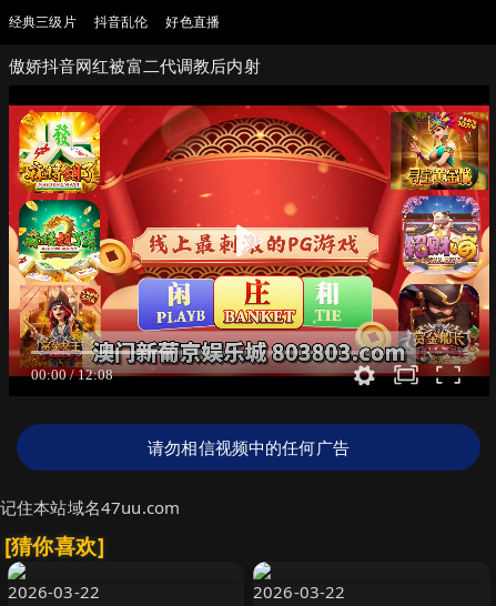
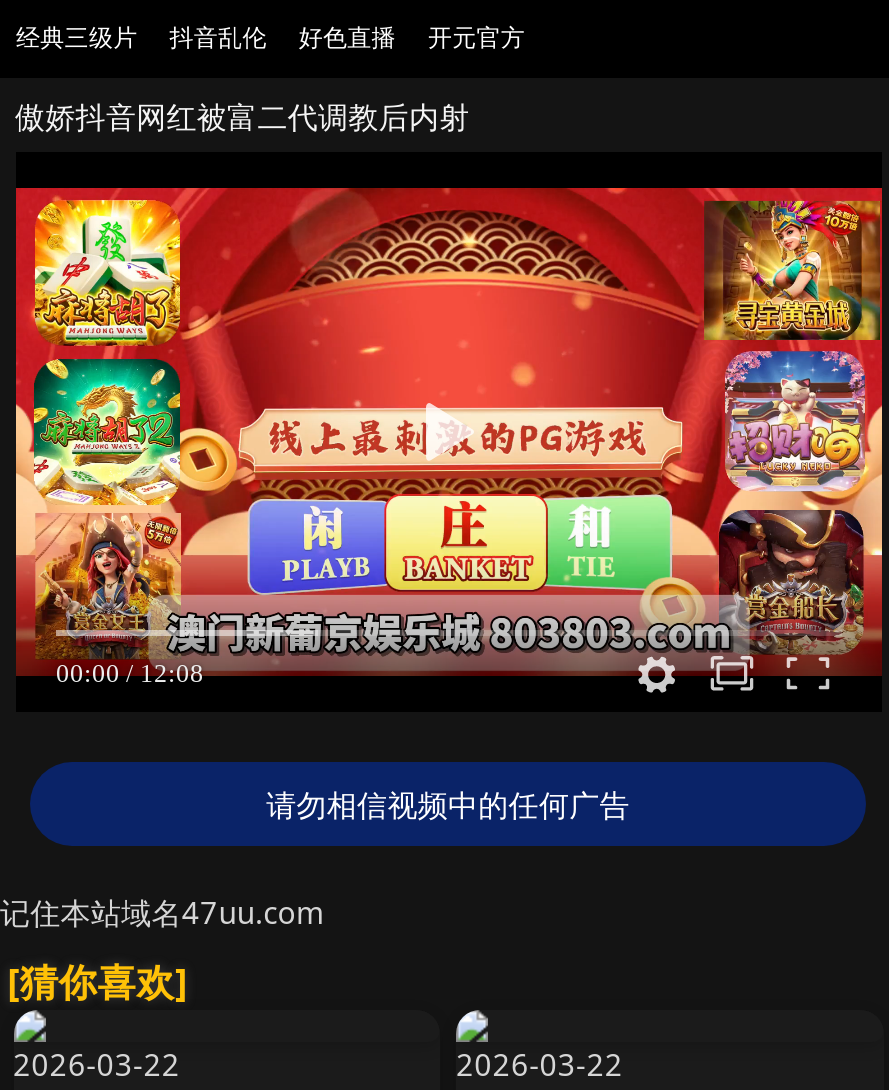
+ 开元官方
